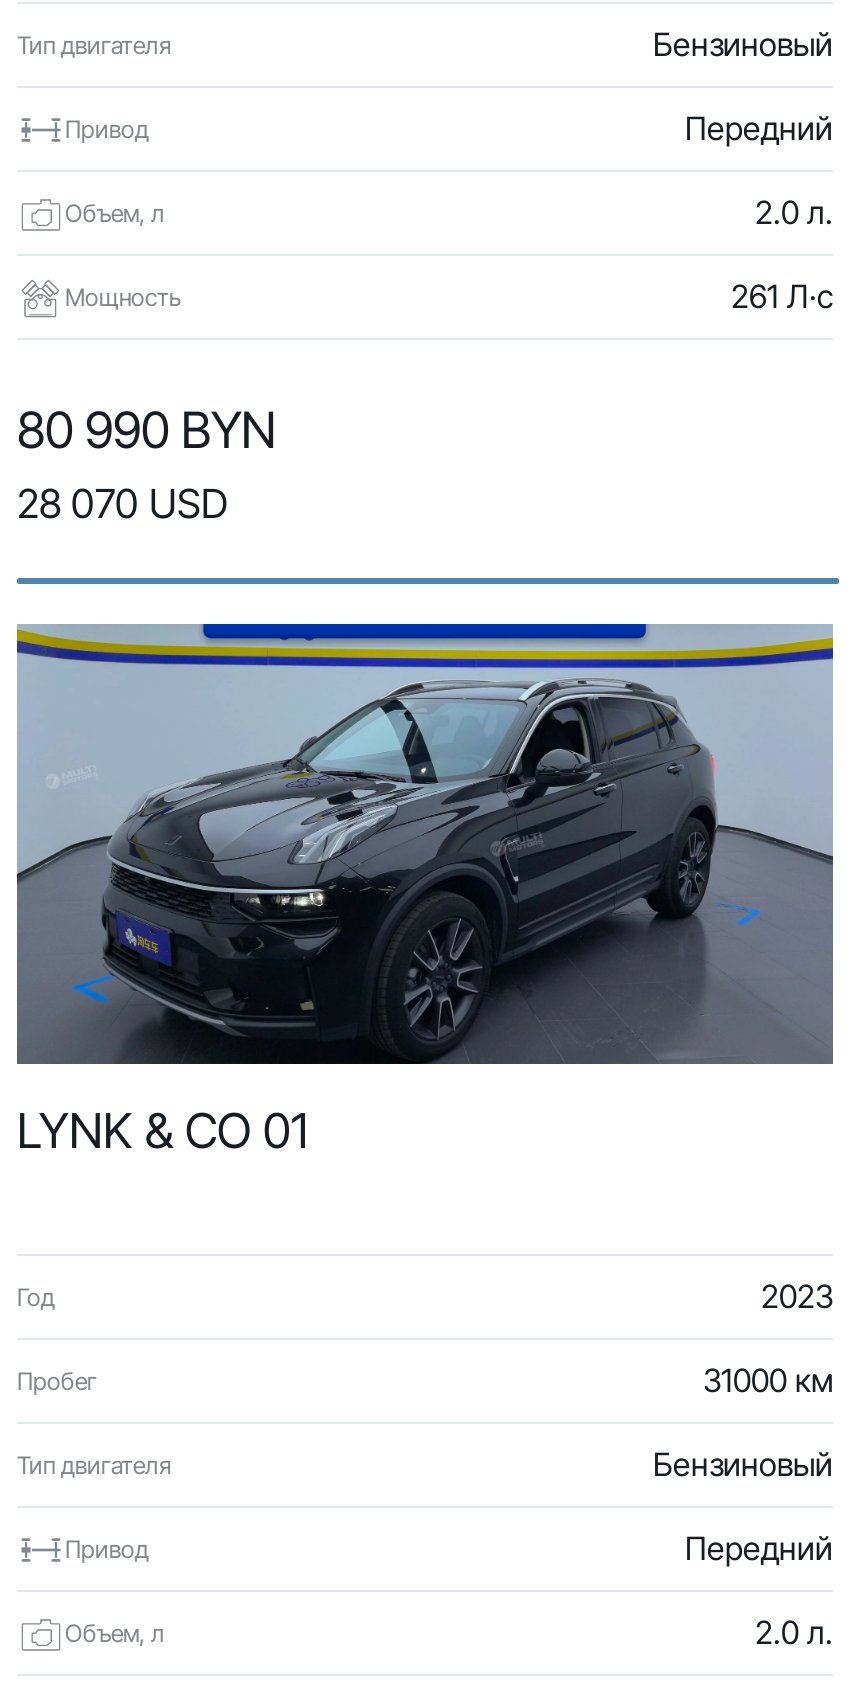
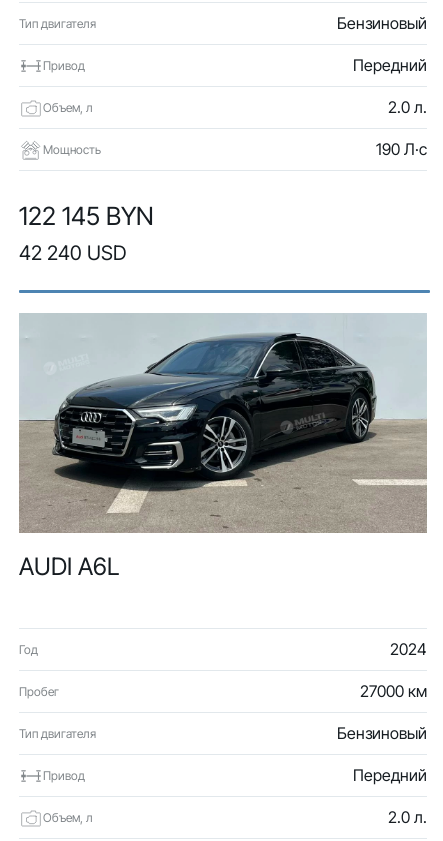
- 261 Л·с
+ 190 Л·с

- 80 990 BYN
- 28 070 USD
+ 122 145 BYN
+ 42 240 USD

- [image]
- LYNK & CO 01
+ [image]
+ AUDI A6L

- 2023
+ 2024

- 31000 км
+ 27000 км
